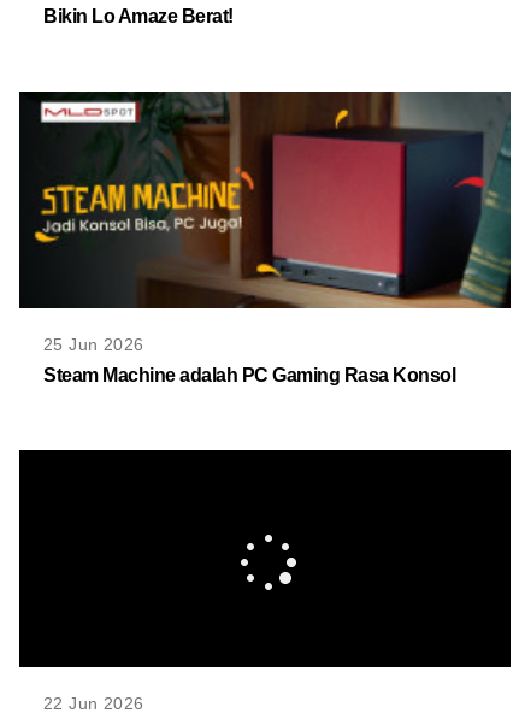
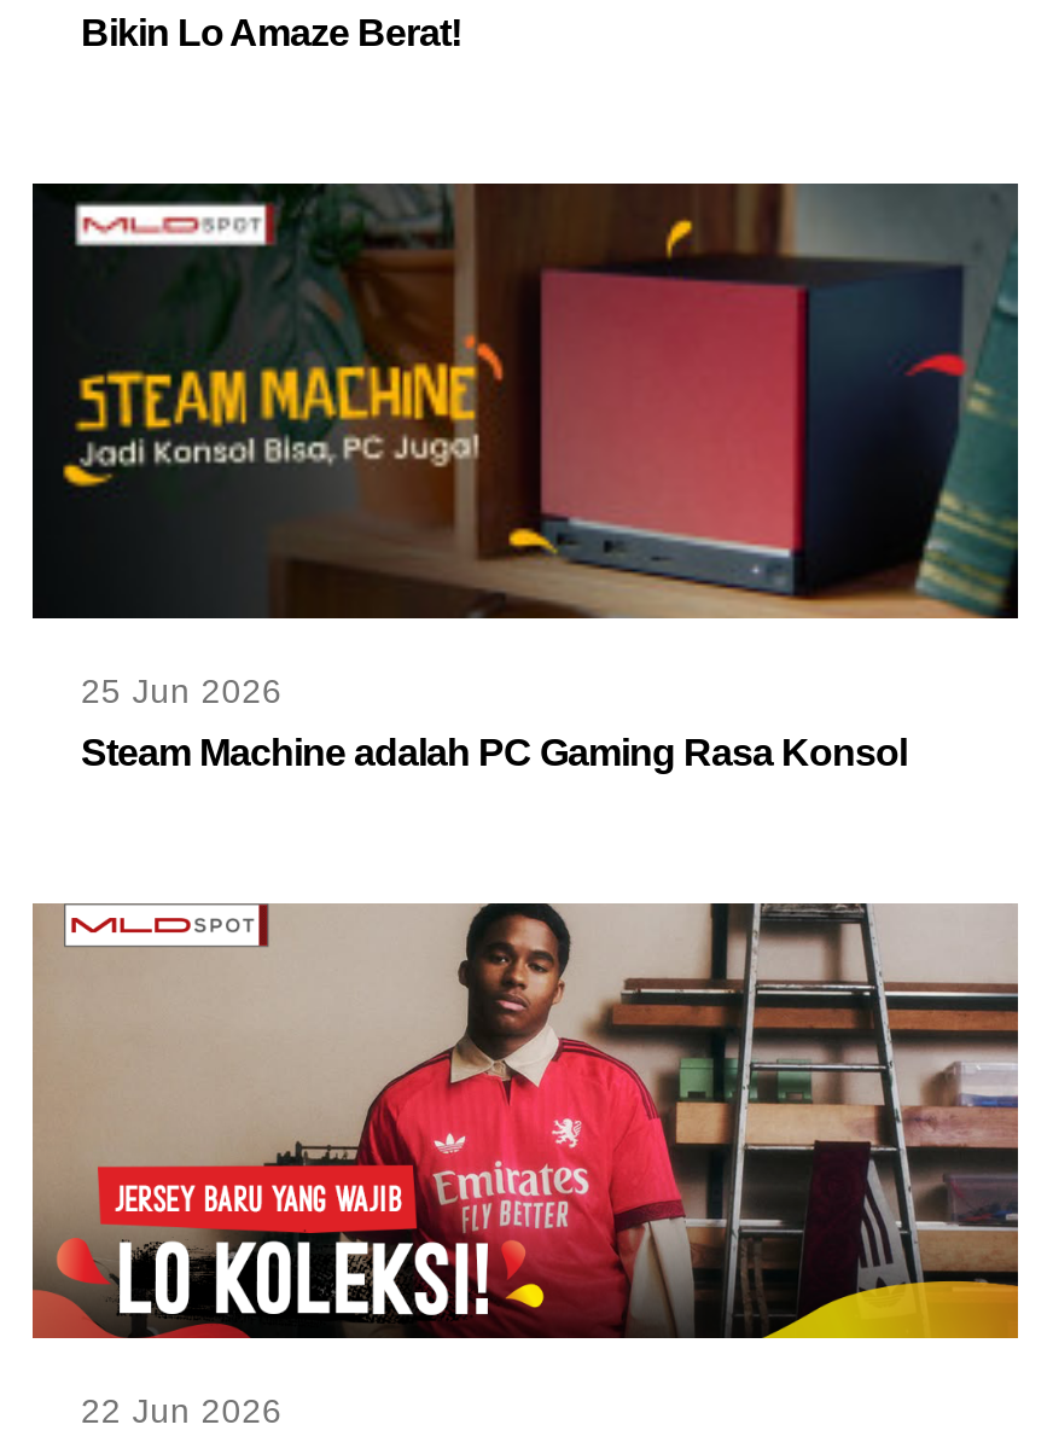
+ [image]
